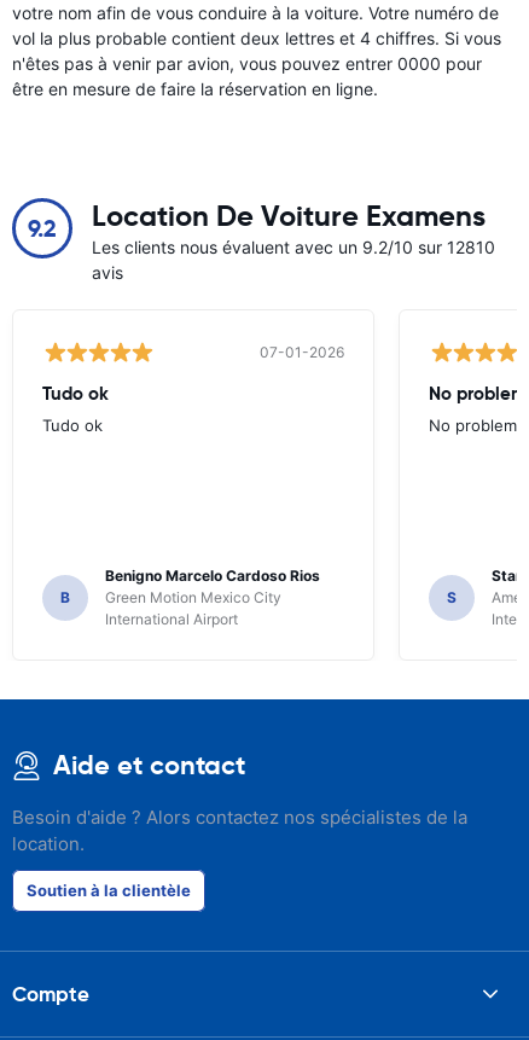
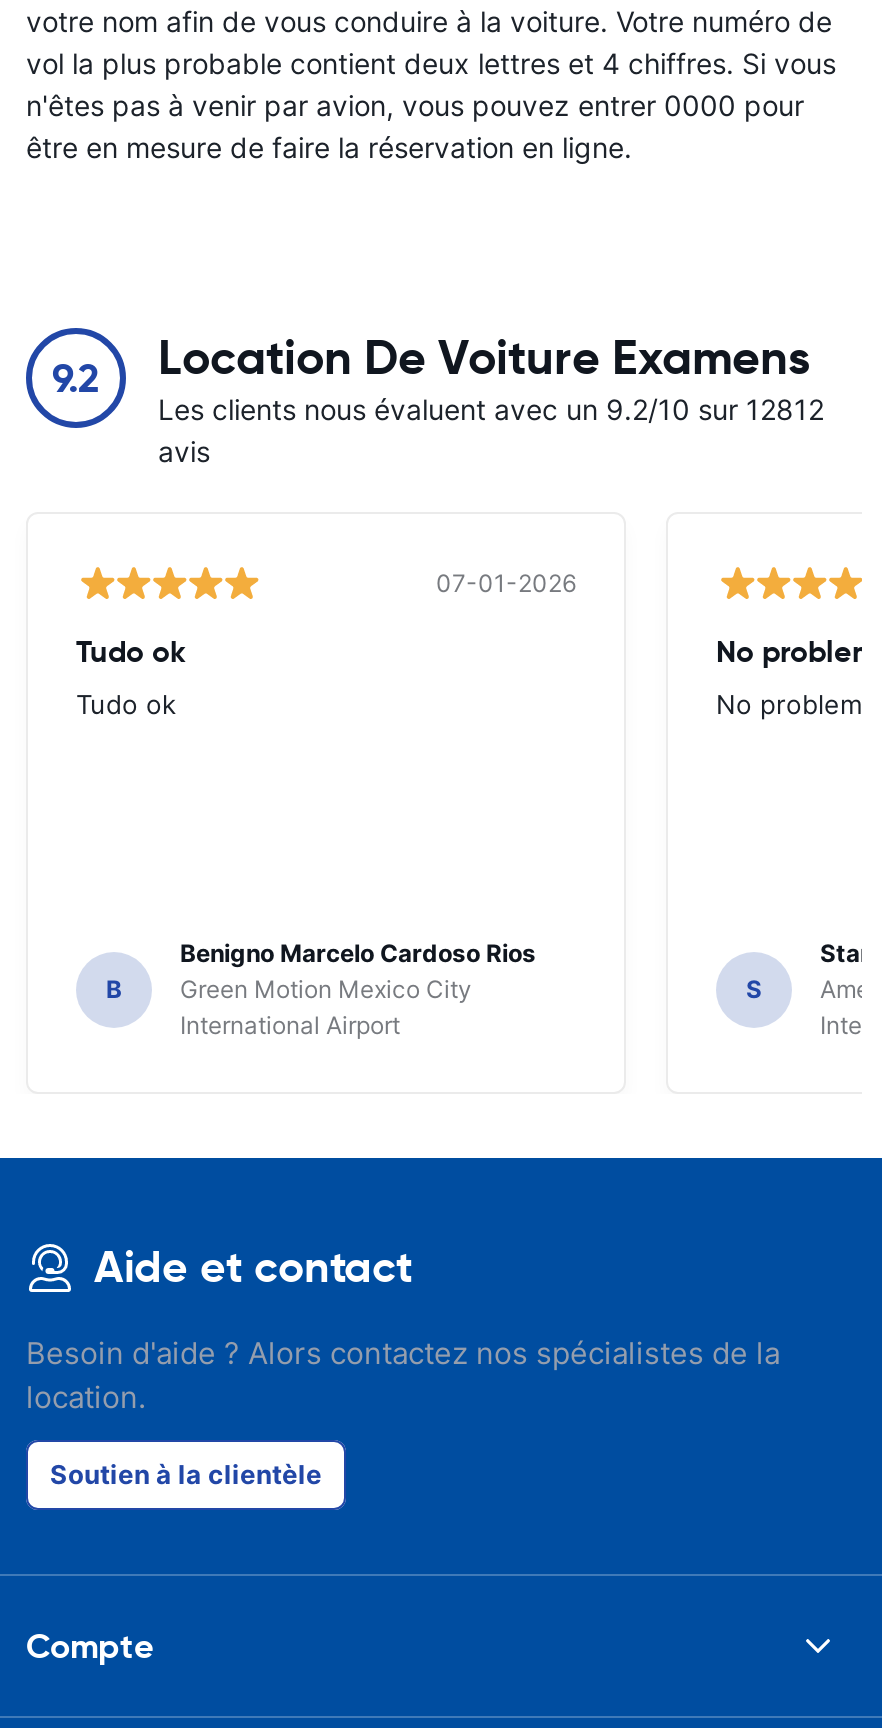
- Les clients nous évaluent avec un 9.2/10 sur 12810
+ Les clients nous évaluent avec un 9.2/10 sur 12812
